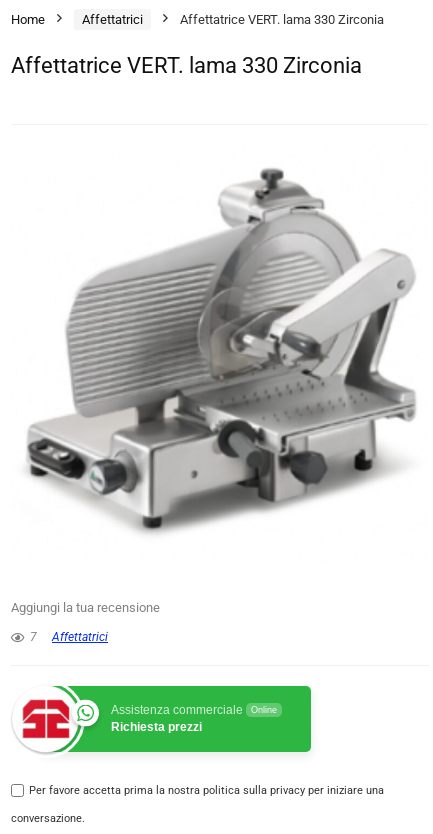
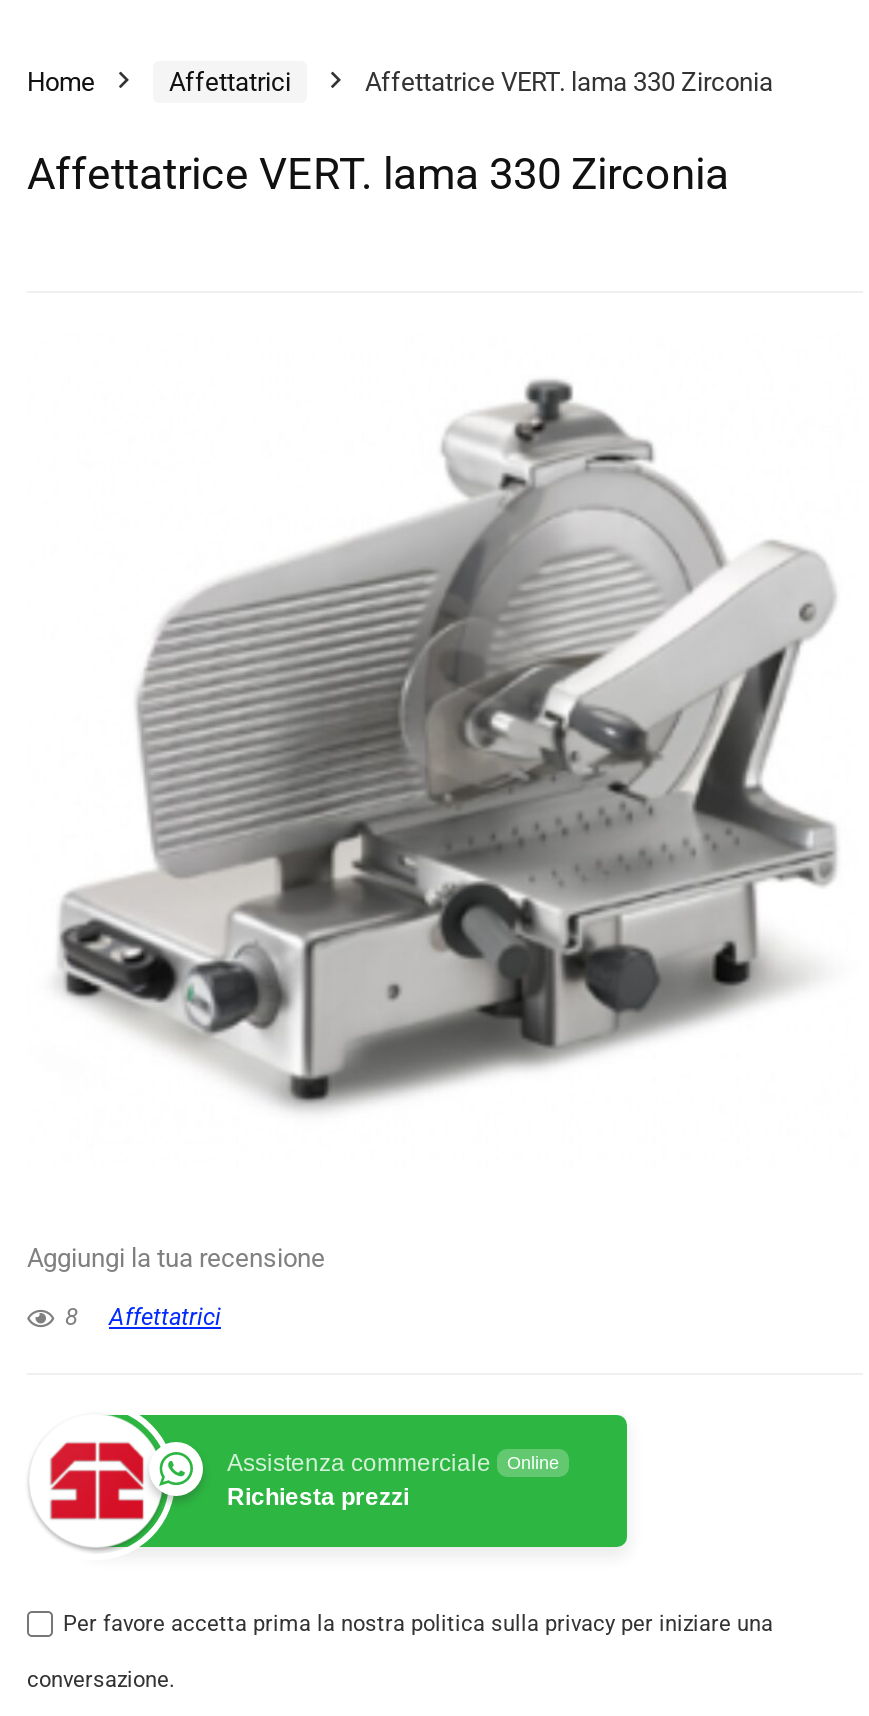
- 7 Affettatrici
+ 8 Affettatrici
